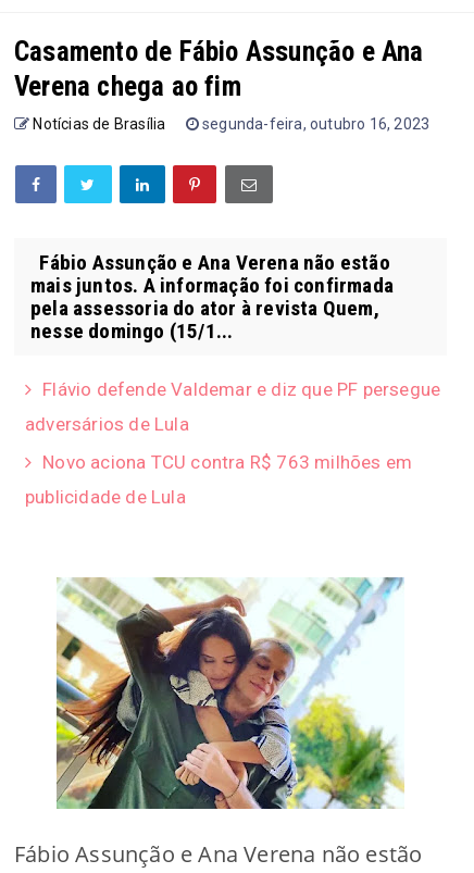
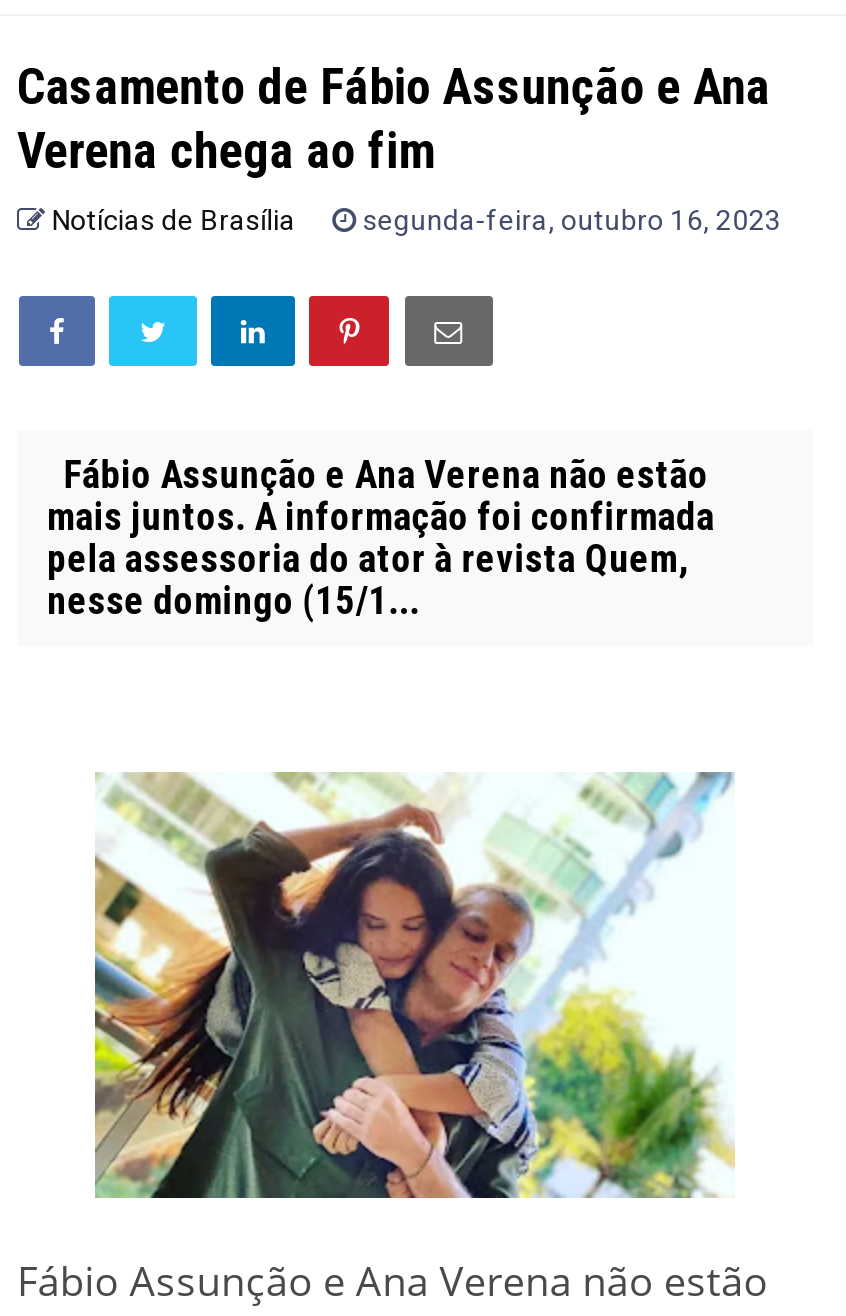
- Flávio defende Valdemar e diz que PF persegue
- adversários de Lula
- Novo aciona TCU contra R$ 763 milhões em
- publicidade de Lula
